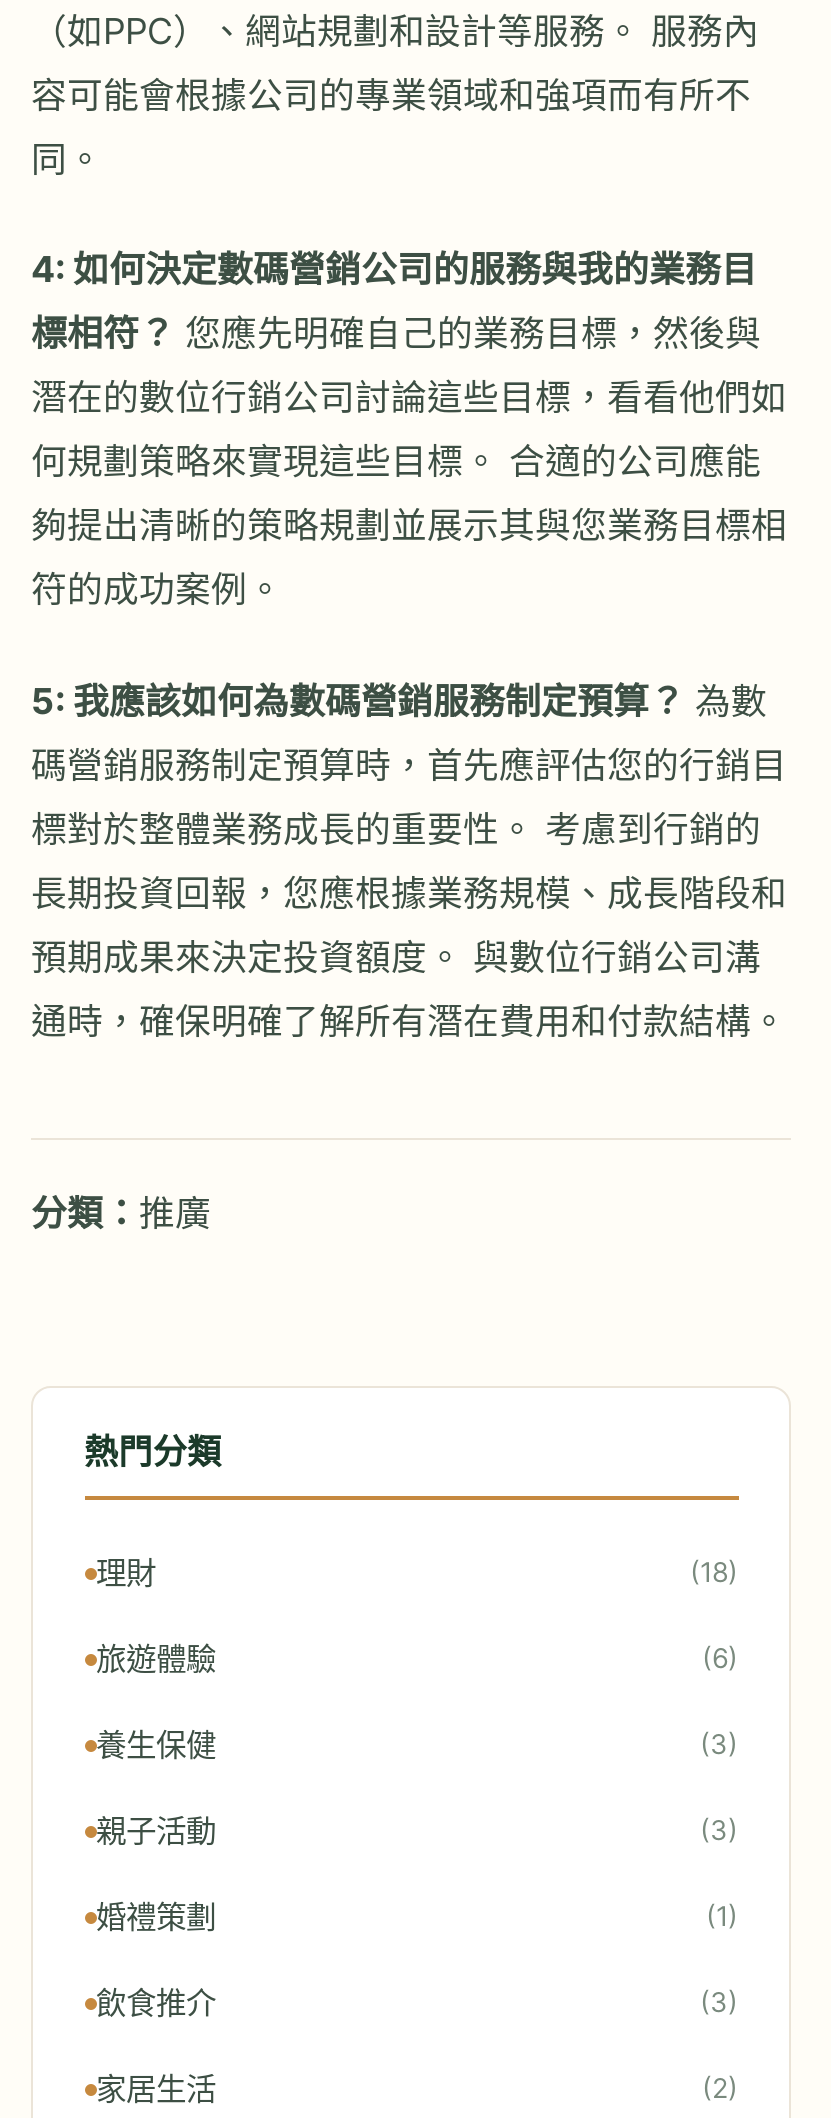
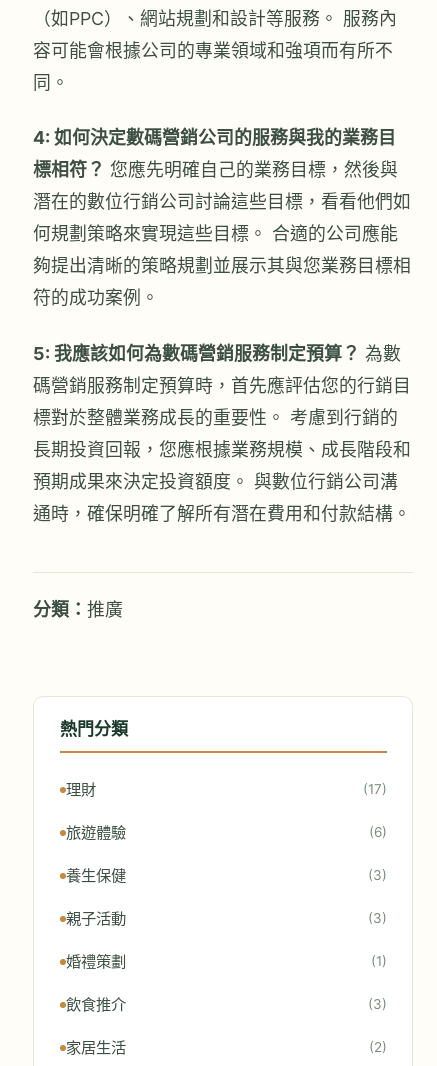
- (18)
+ (17)
